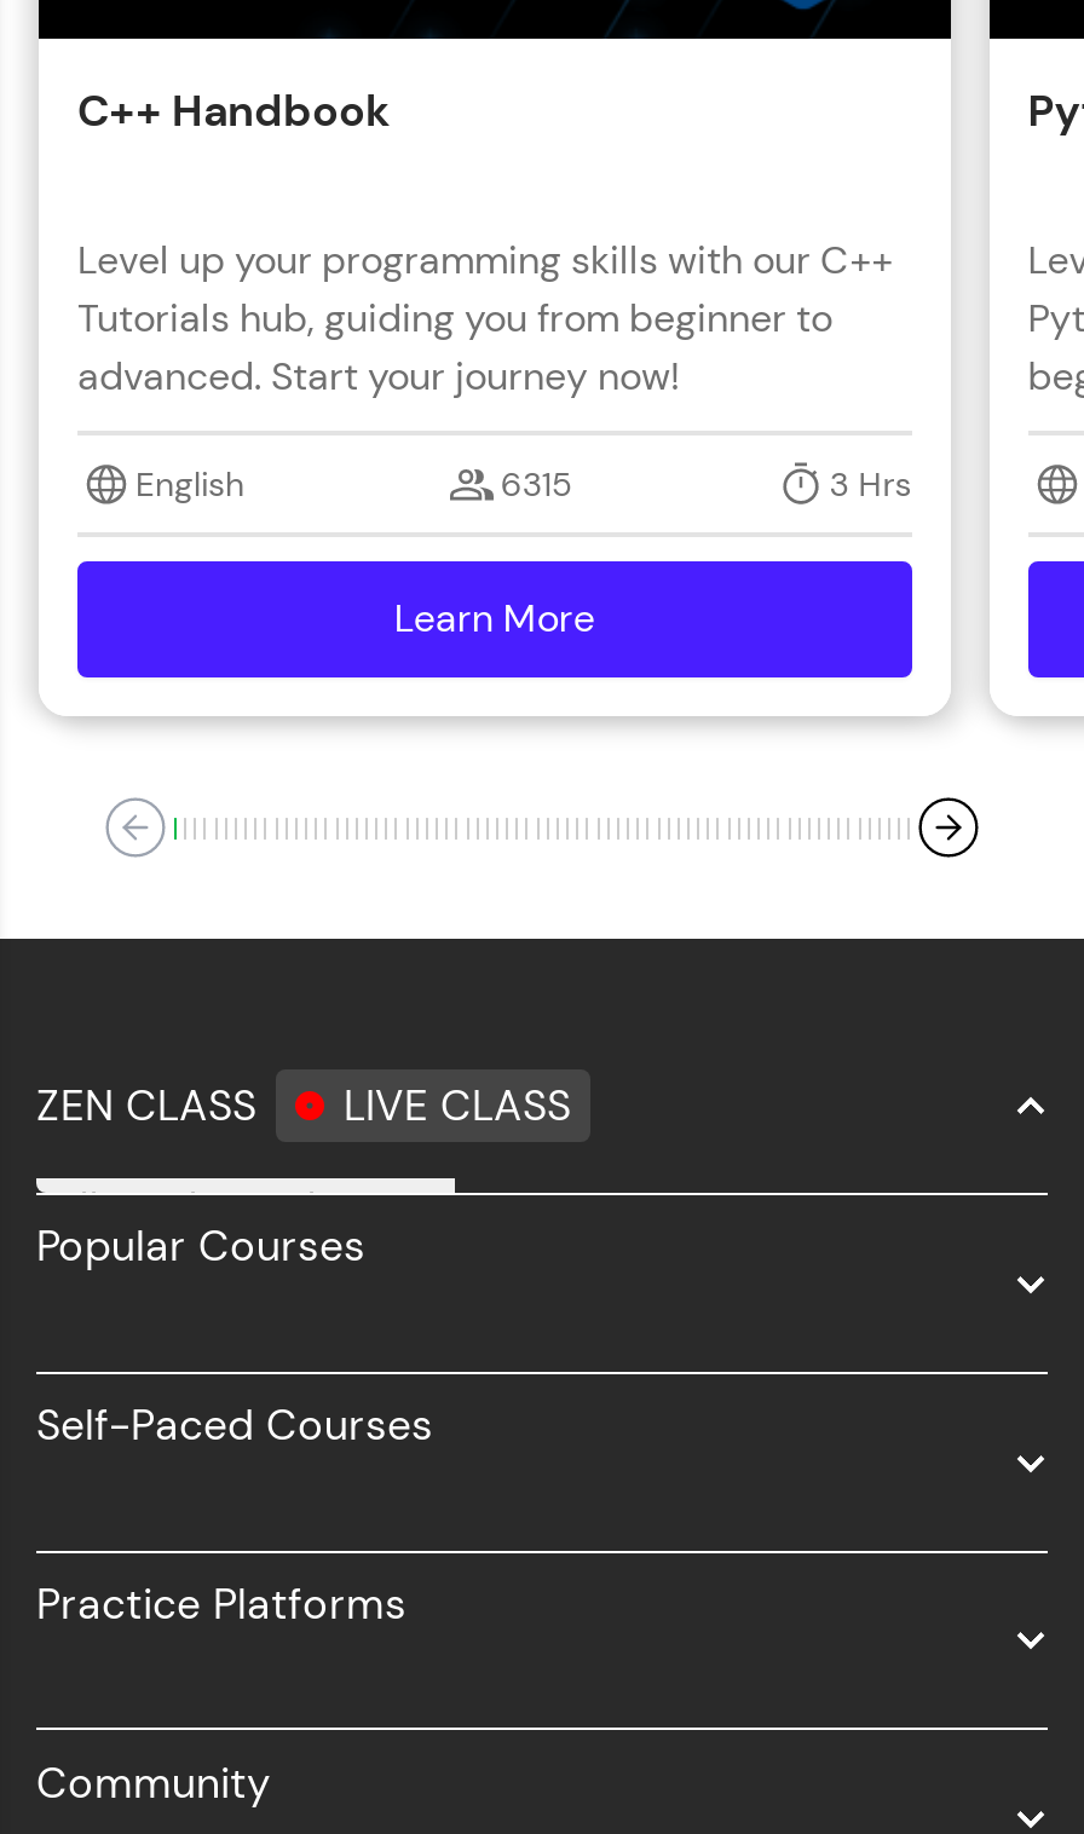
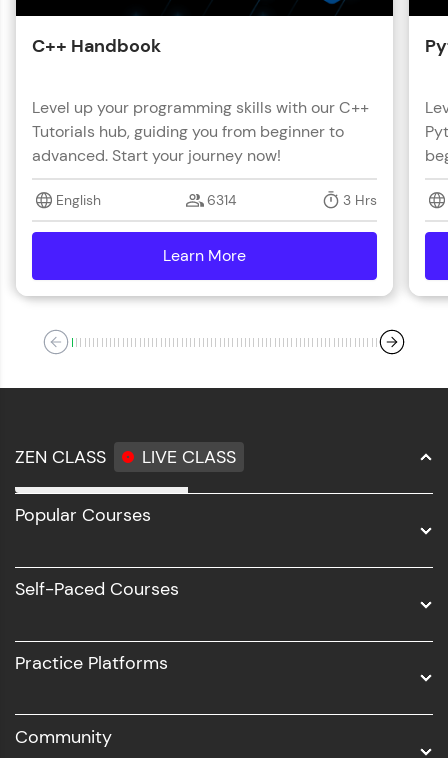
- 6315
+ 6314
